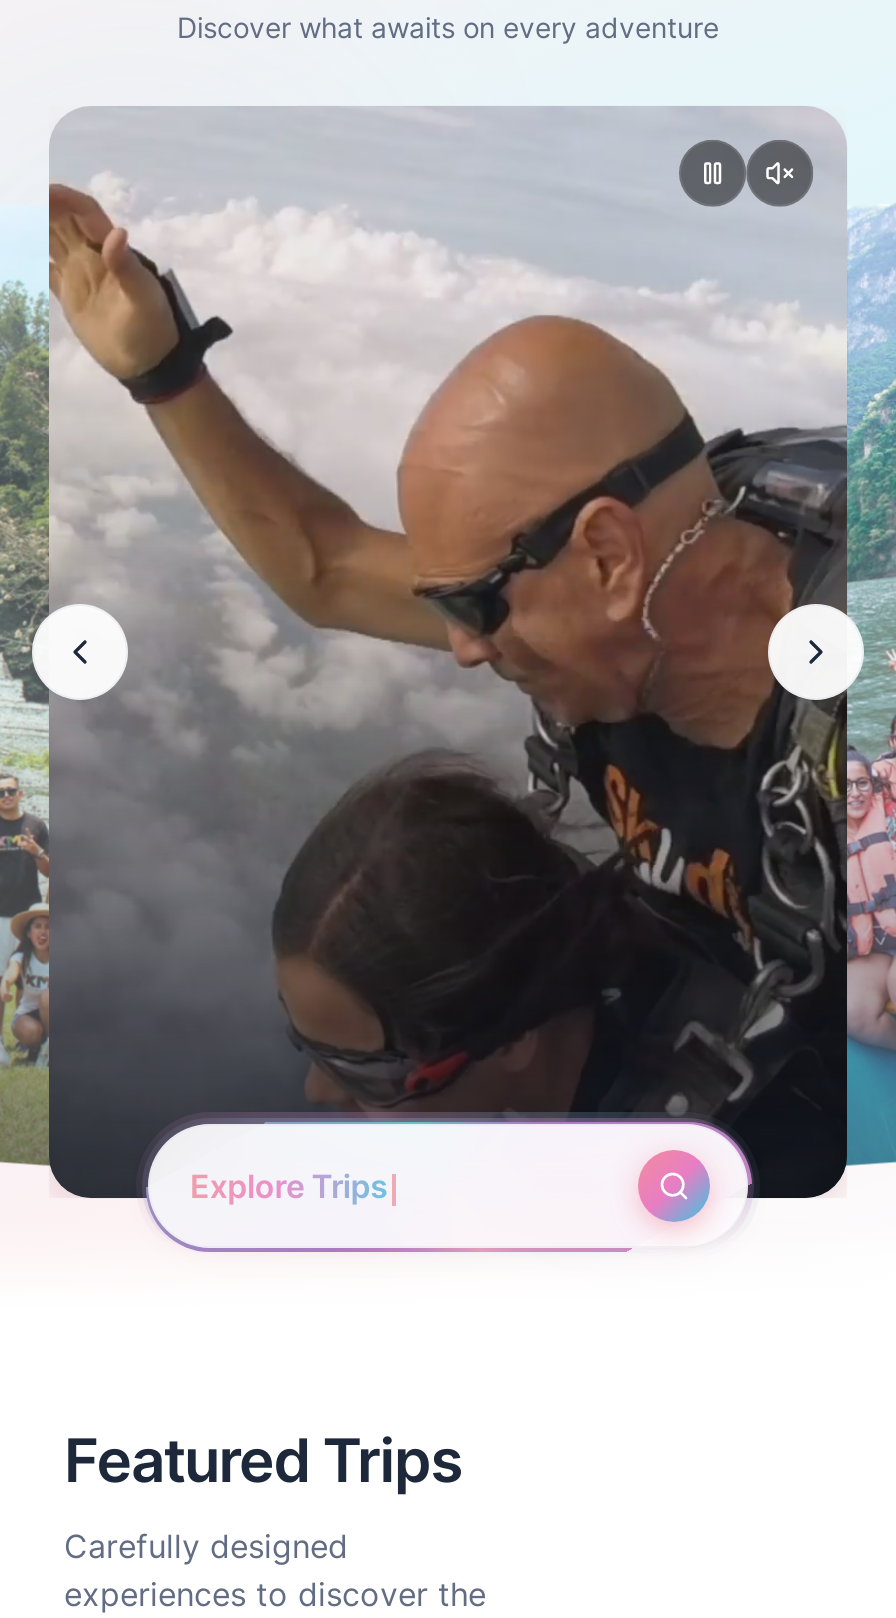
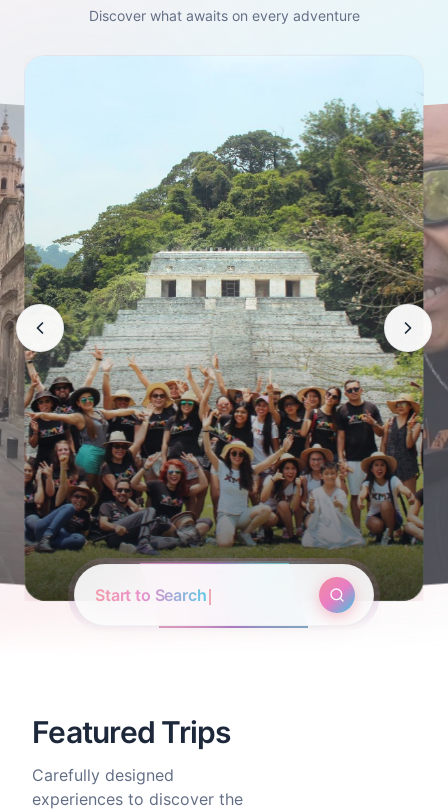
- [image]
- Explore Trips
+ [image]
+ Start to Search
